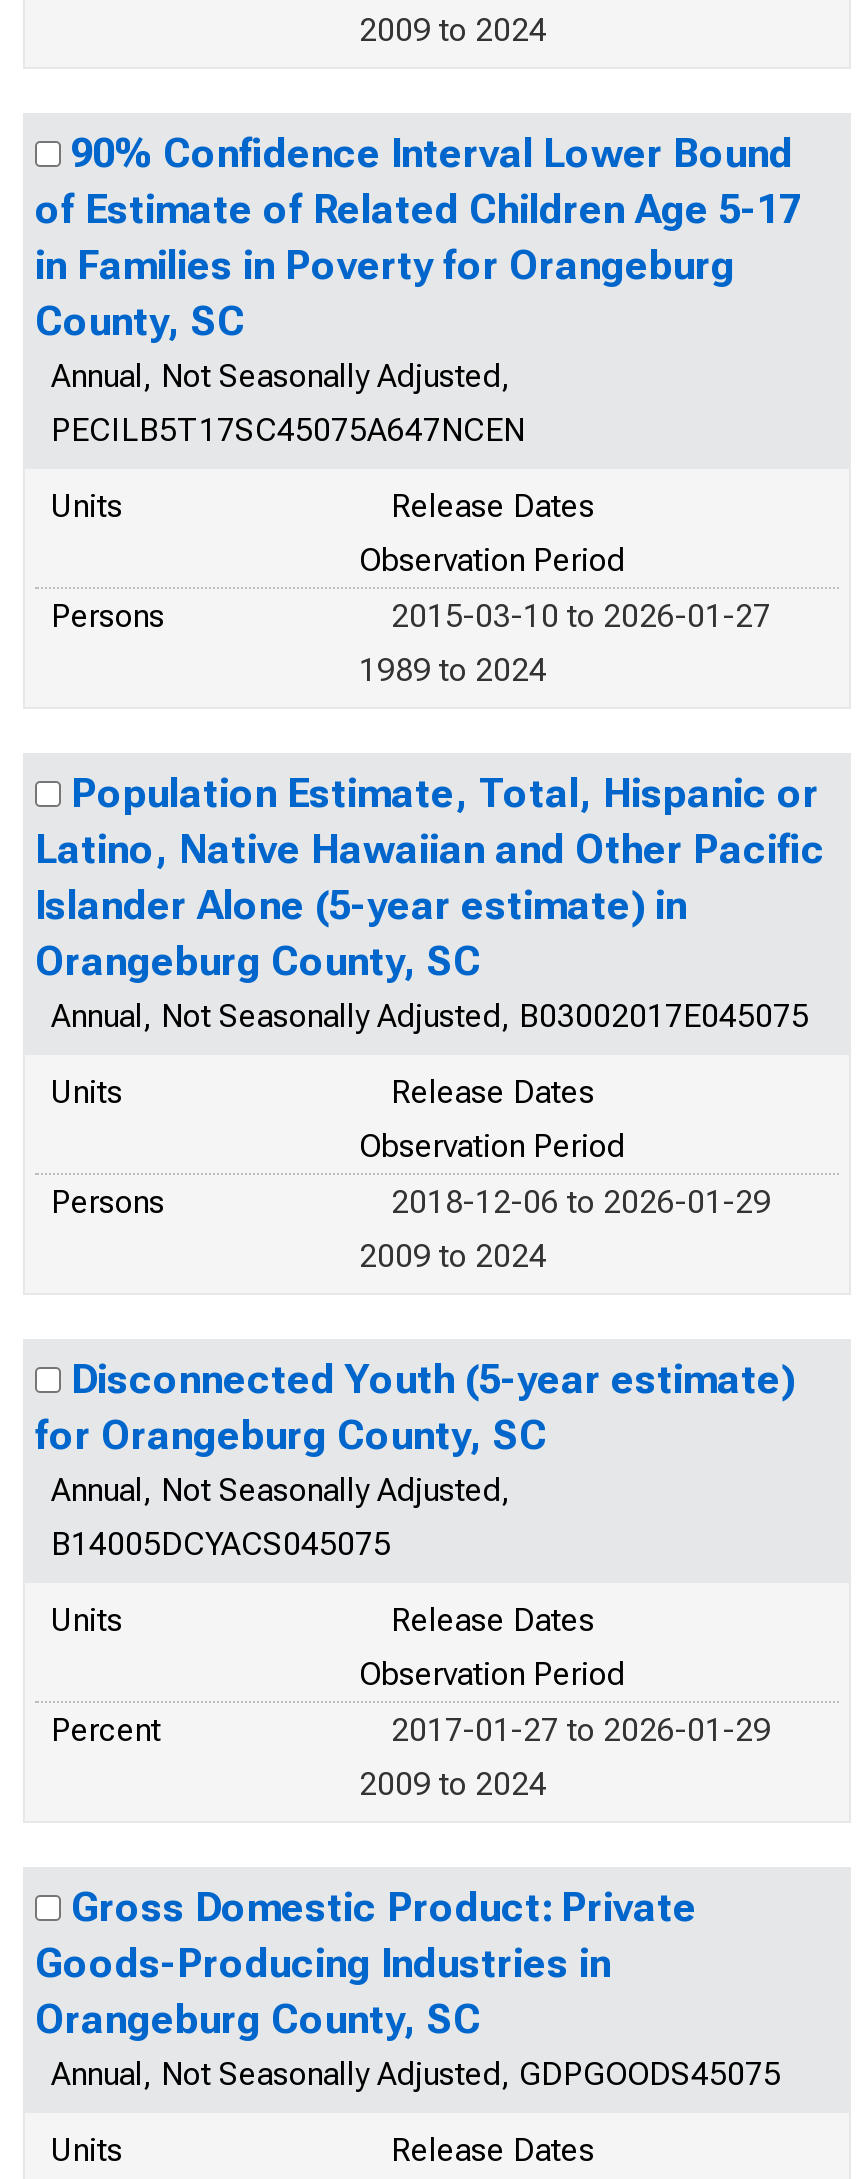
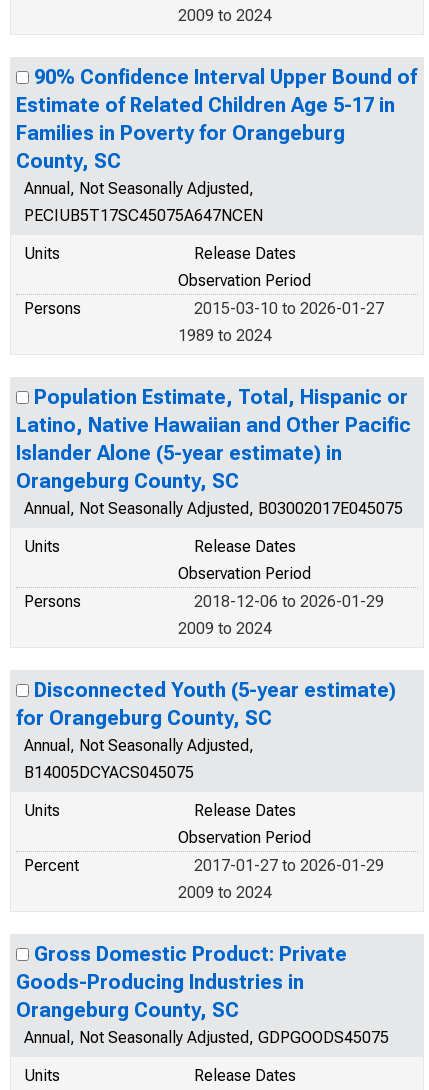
- 90% Confidence Interval Lower Bound
- of Estimate of Related Children Age 5-17
- in Families in Poverty for Orangeburg
+ 90% Confidence Interval Upper Bound of
+ Estimate of Related Children Age 5-17 in
+ Families in Poverty for Orangeburg

- PECILB5T17SC45075A647NCEN
+ PECIUB5T17SC45075A647NCEN
